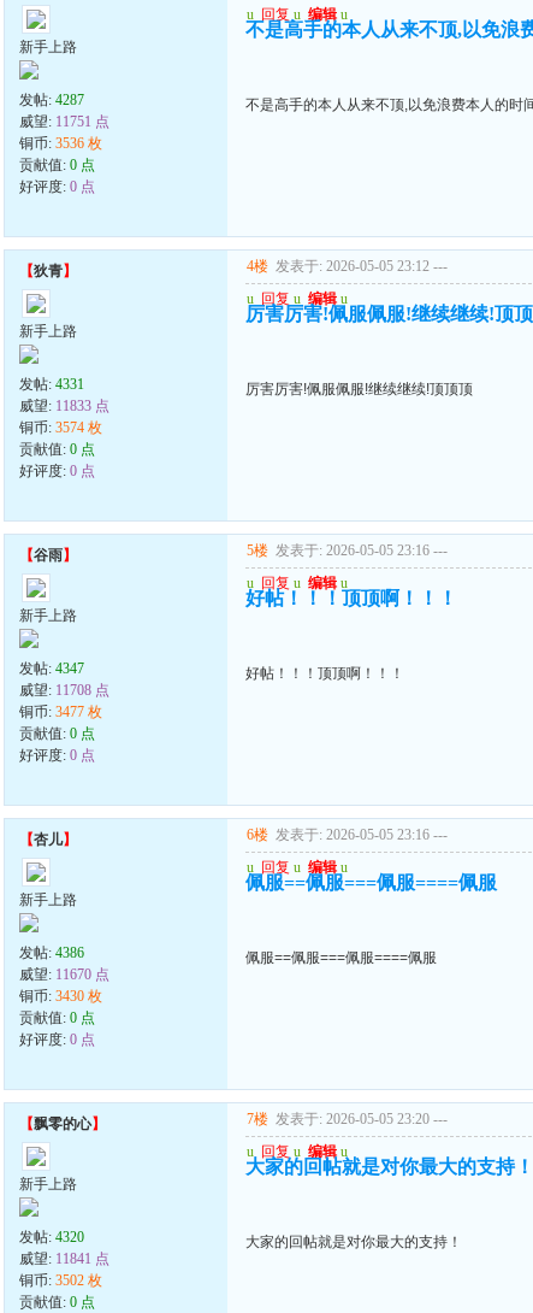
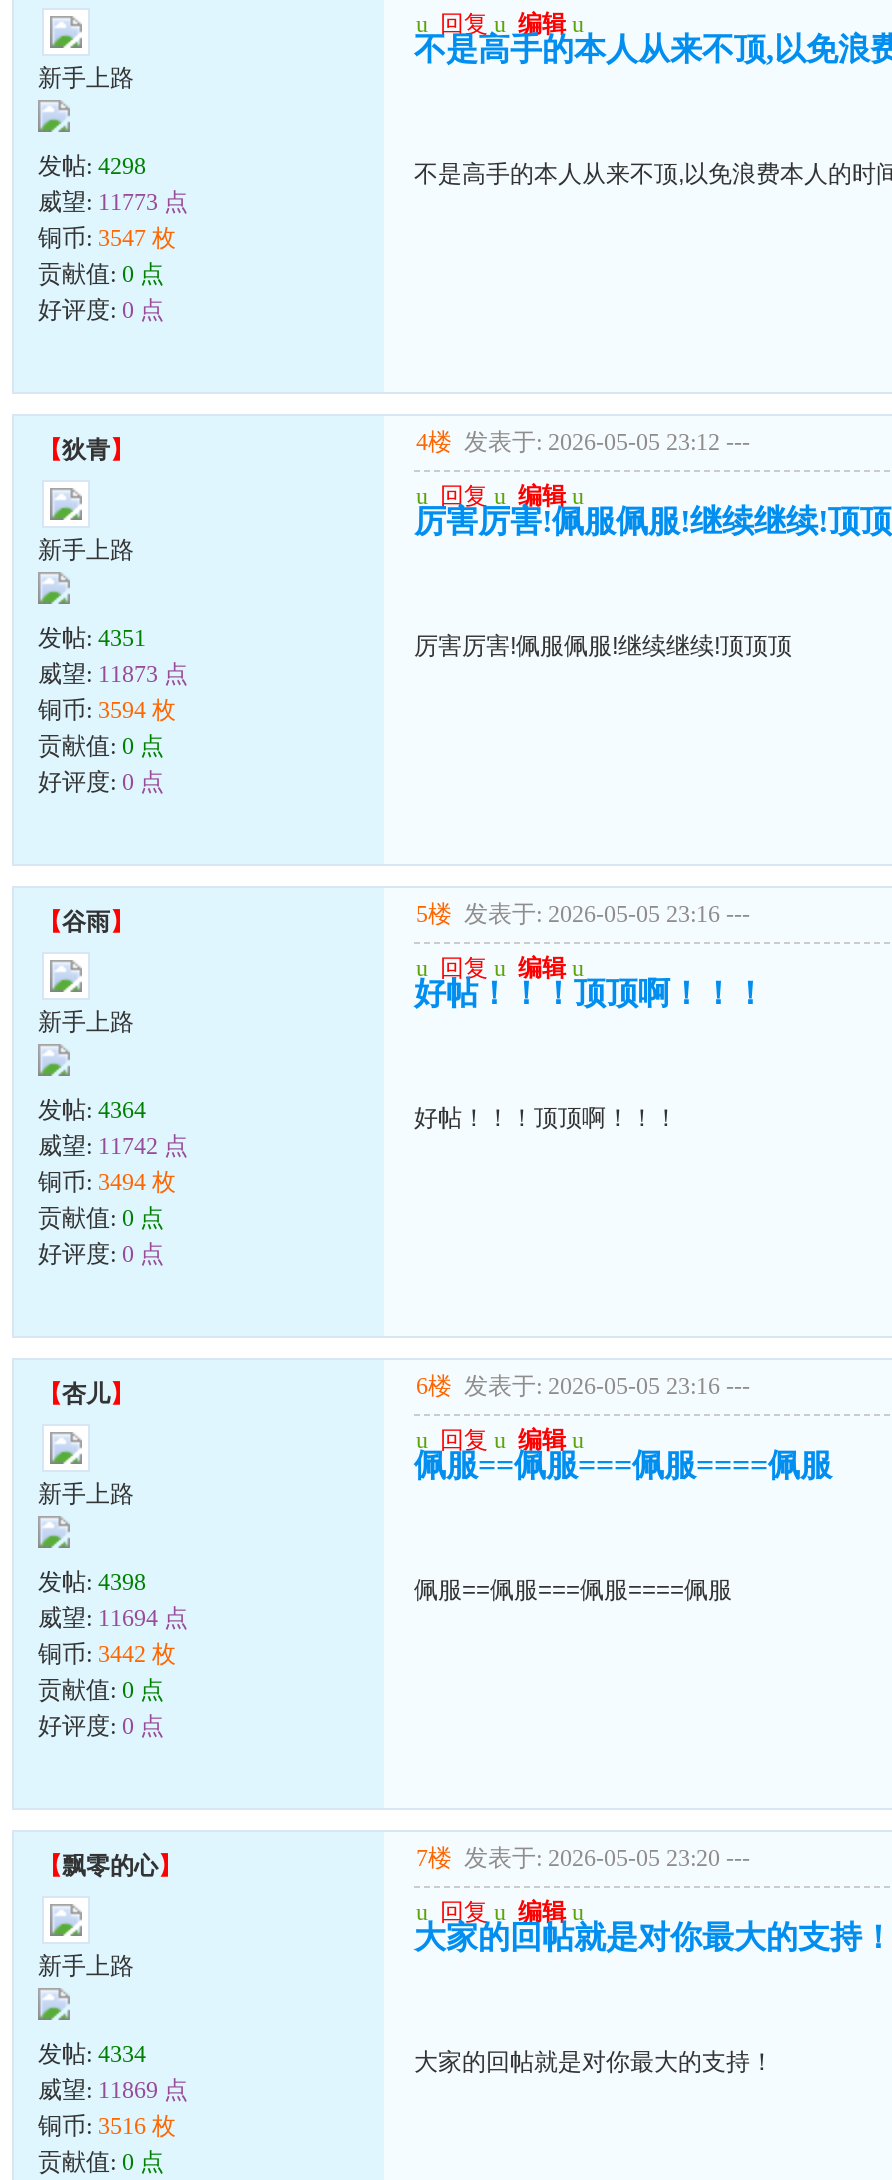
- 发帖: 4287
+ 发帖: 4298

- 威望: 11751 点
+ 威望: 11773 点

- 铜币: 3536 枚
+ 铜币: 3547 枚

- 发帖: 4331
+ 发帖: 4351

- 威望: 11833 点
+ 威望: 11873 点

- 铜币: 3574 枚
+ 铜币: 3594 枚

- 发帖: 4347
+ 发帖: 4364

- 威望: 11708 点
+ 威望: 11742 点

- 铜币: 3477 枚
+ 铜币: 3494 枚

- 发帖: 4386
+ 发帖: 4398

- 威望: 11670 点
+ 威望: 11694 点

- 铜币: 3430 枚
+ 铜币: 3442 枚

- 发帖: 4320
+ 发帖: 4334

- 威望: 11841 点
+ 威望: 11869 点

- 铜币: 3502 枚
+ 铜币: 3516 枚
